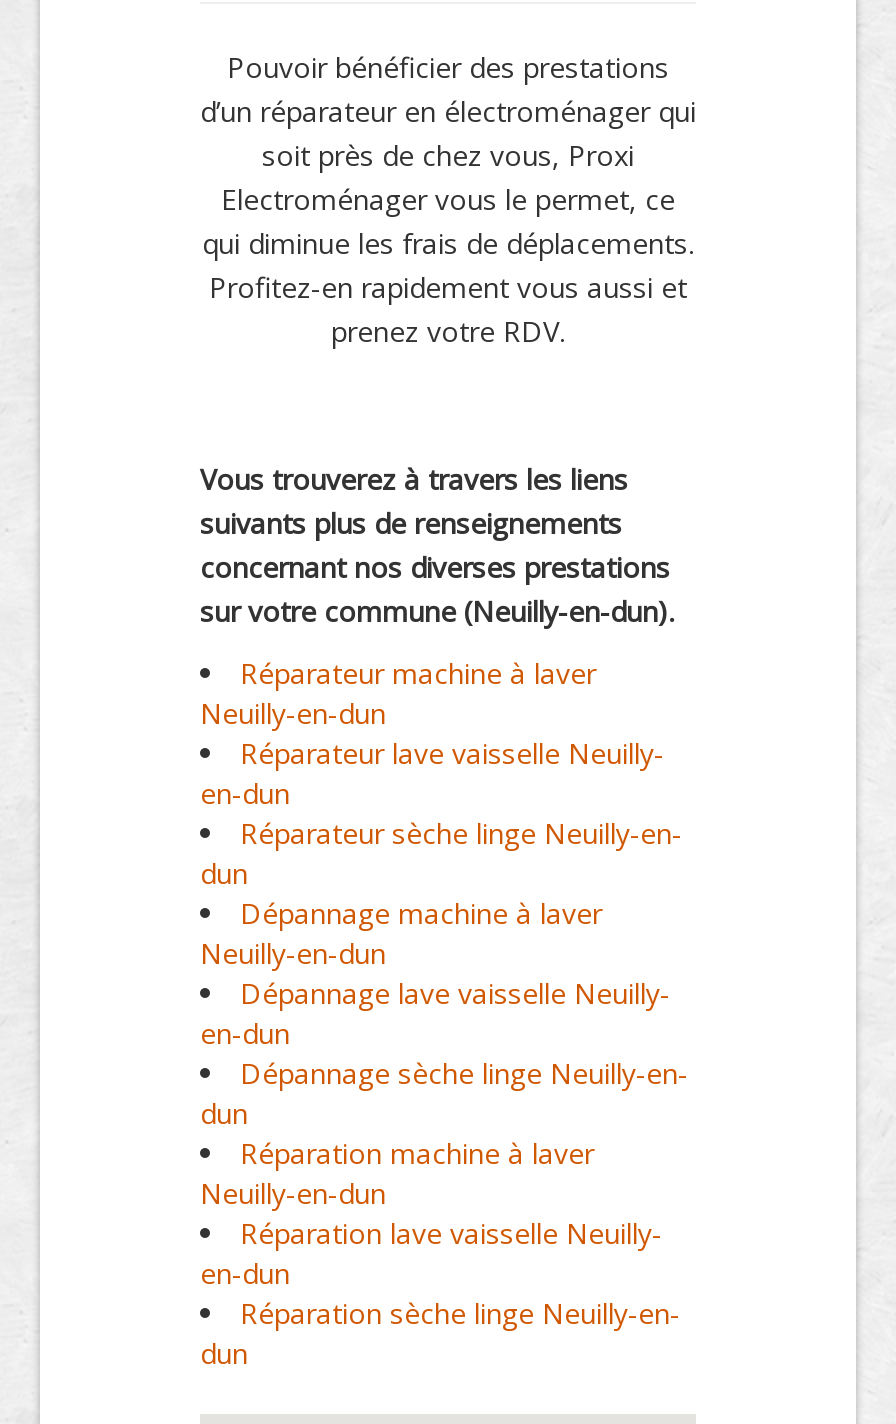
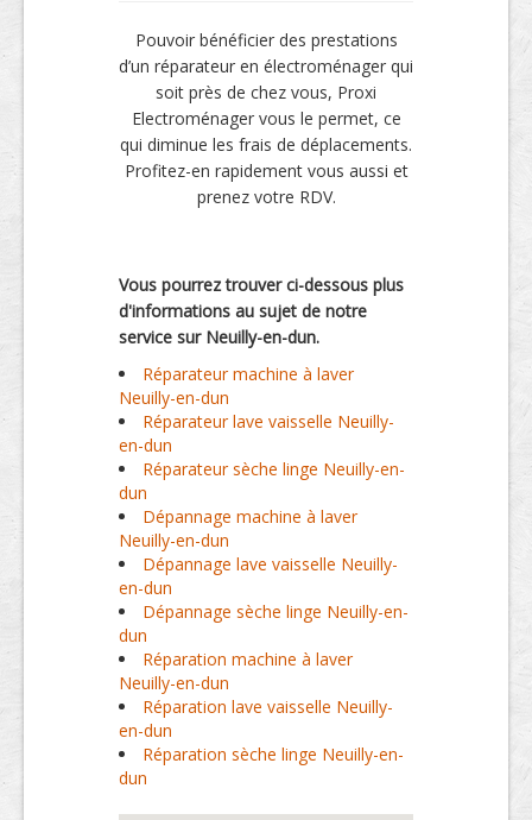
- Vous trouverez à travers les liens
- suivants plus de renseignements
- concernant nos diverses prestations
- sur votre commune (Neuilly-en-dun).
+ Vous pourrez trouver ci-dessous plus
+ d'informations au sujet de notre
+ service sur Neuilly-en-dun.
